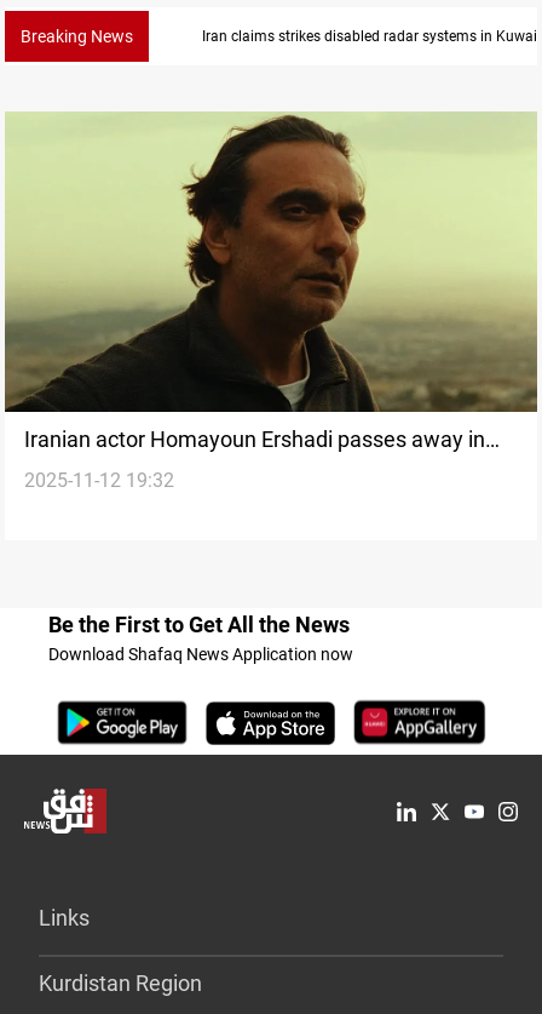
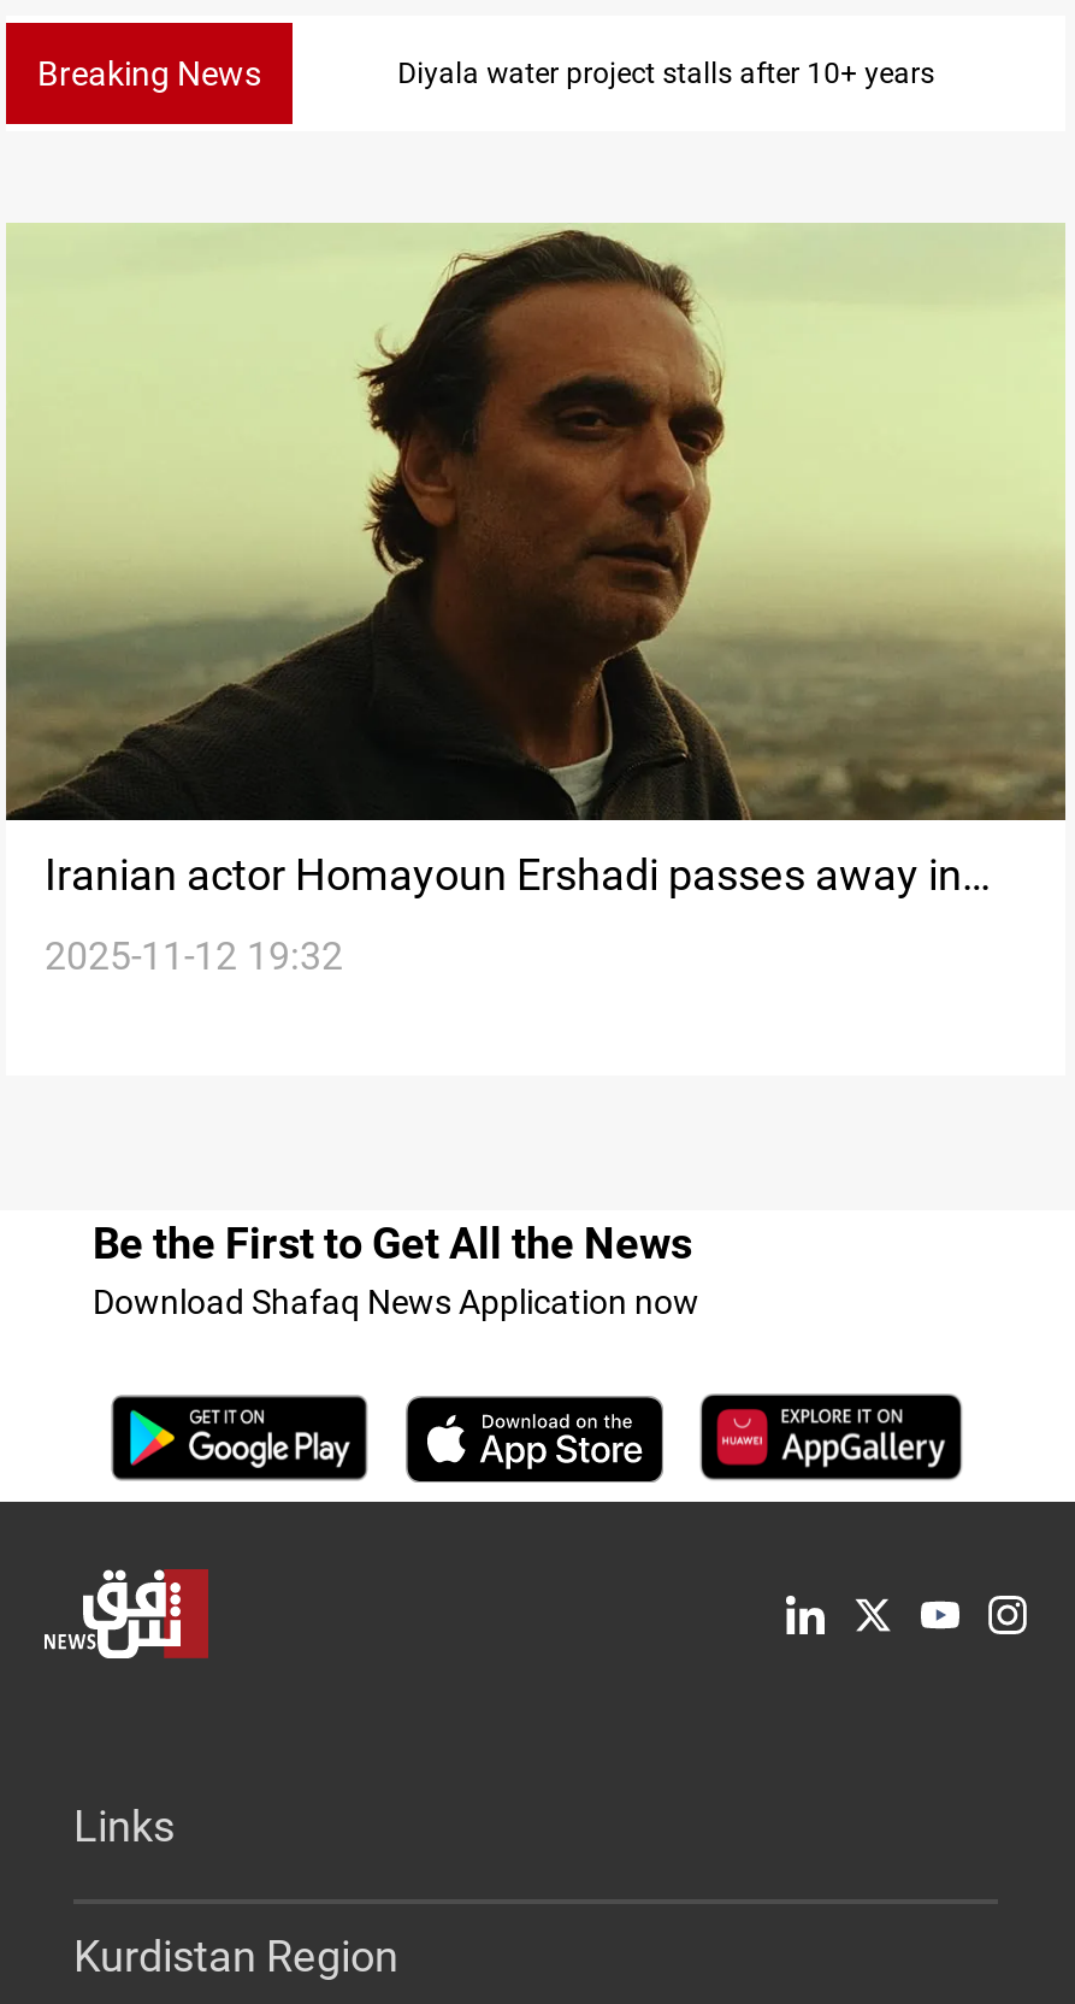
- Iran claims strikes disabled radar systems in Kuwait
+ Diyala water project stalls after 10+ years
